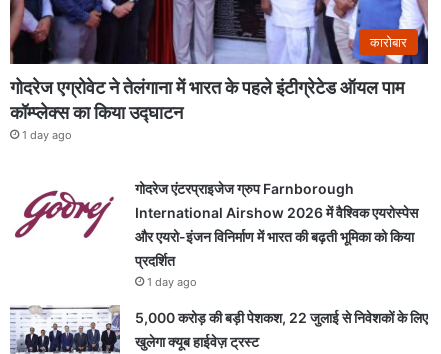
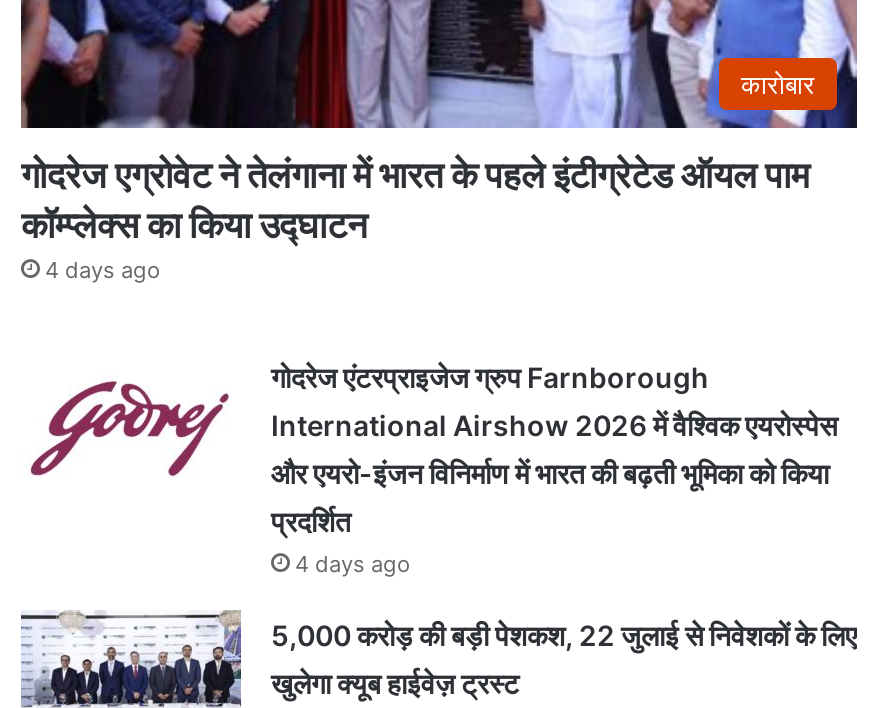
- 1 day ago
+ 4 days ago

- 1 day ago
+ 4 days ago
